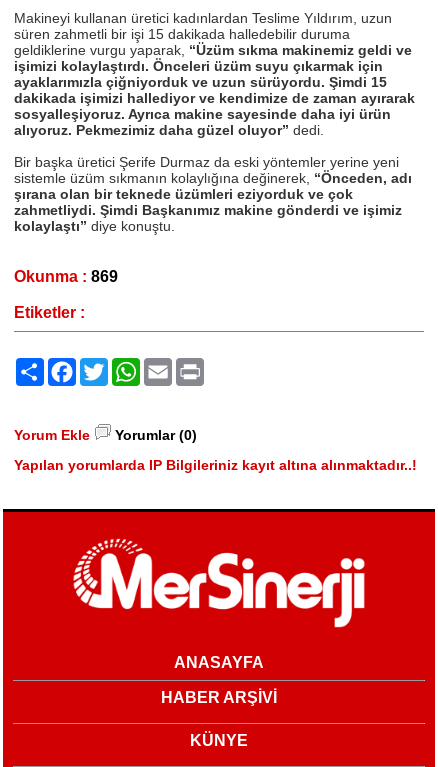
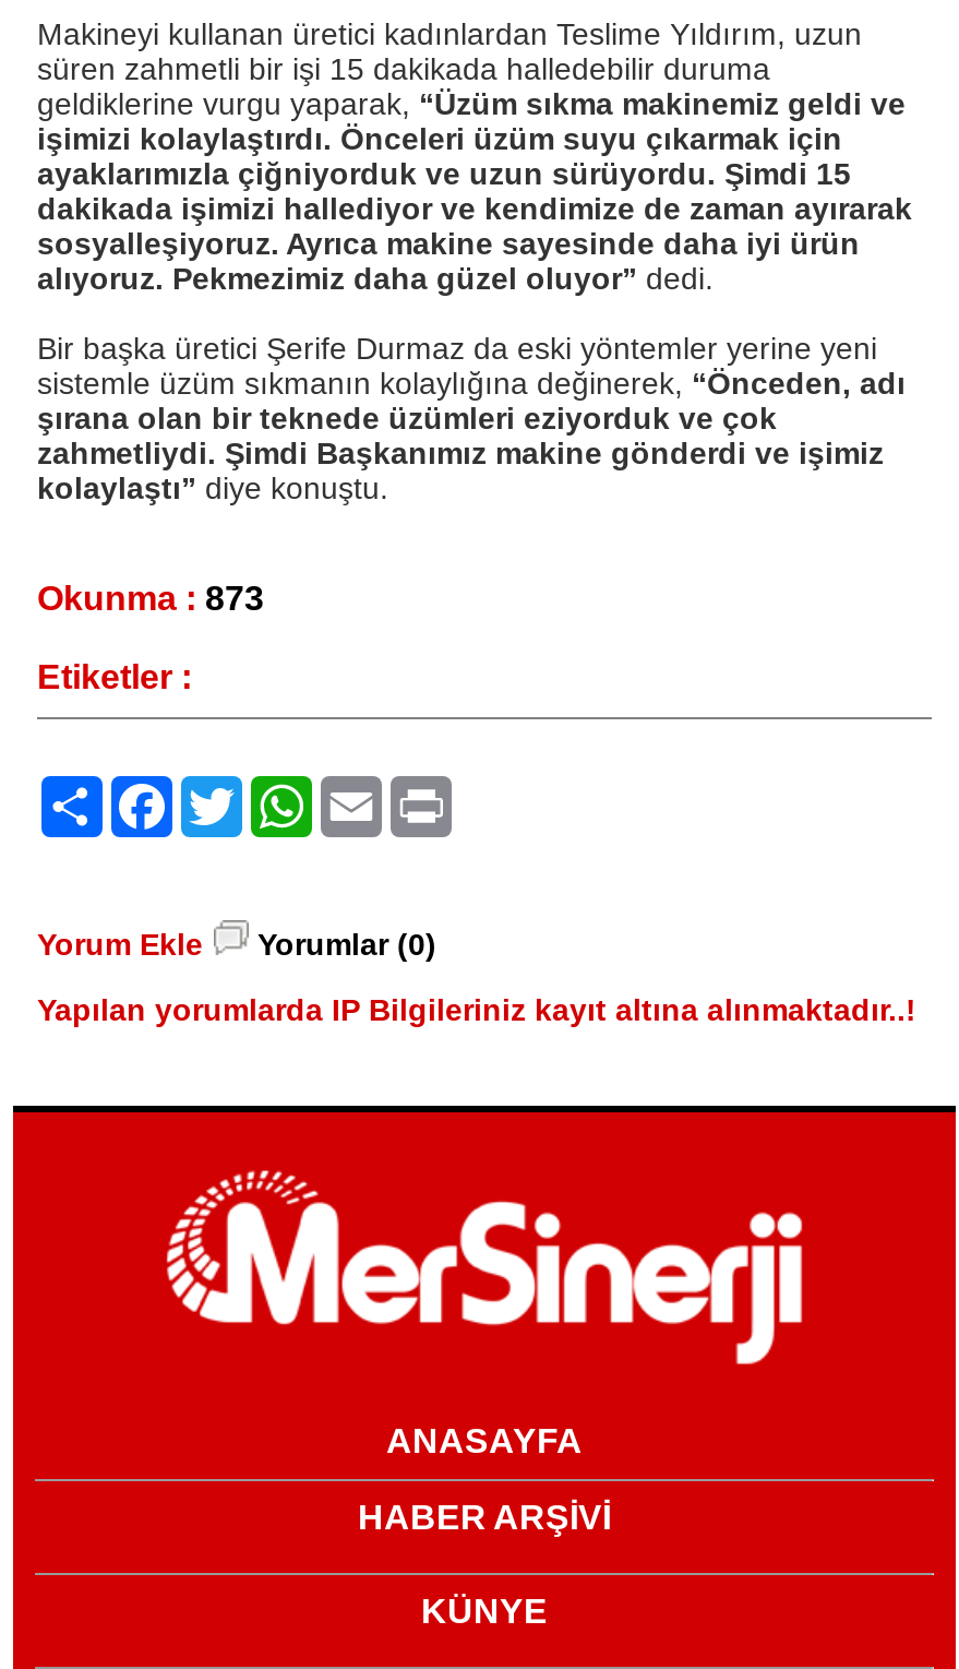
- Okunma : 869
+ Okunma : 873
